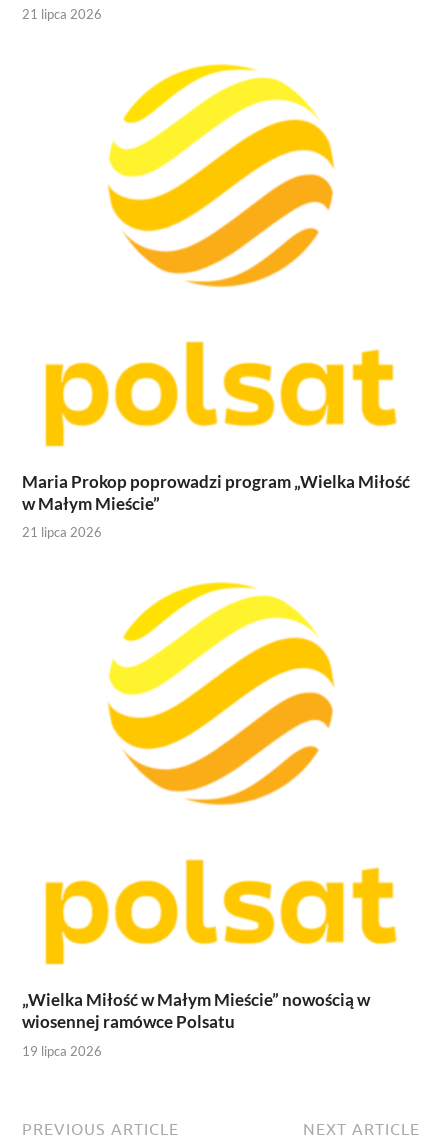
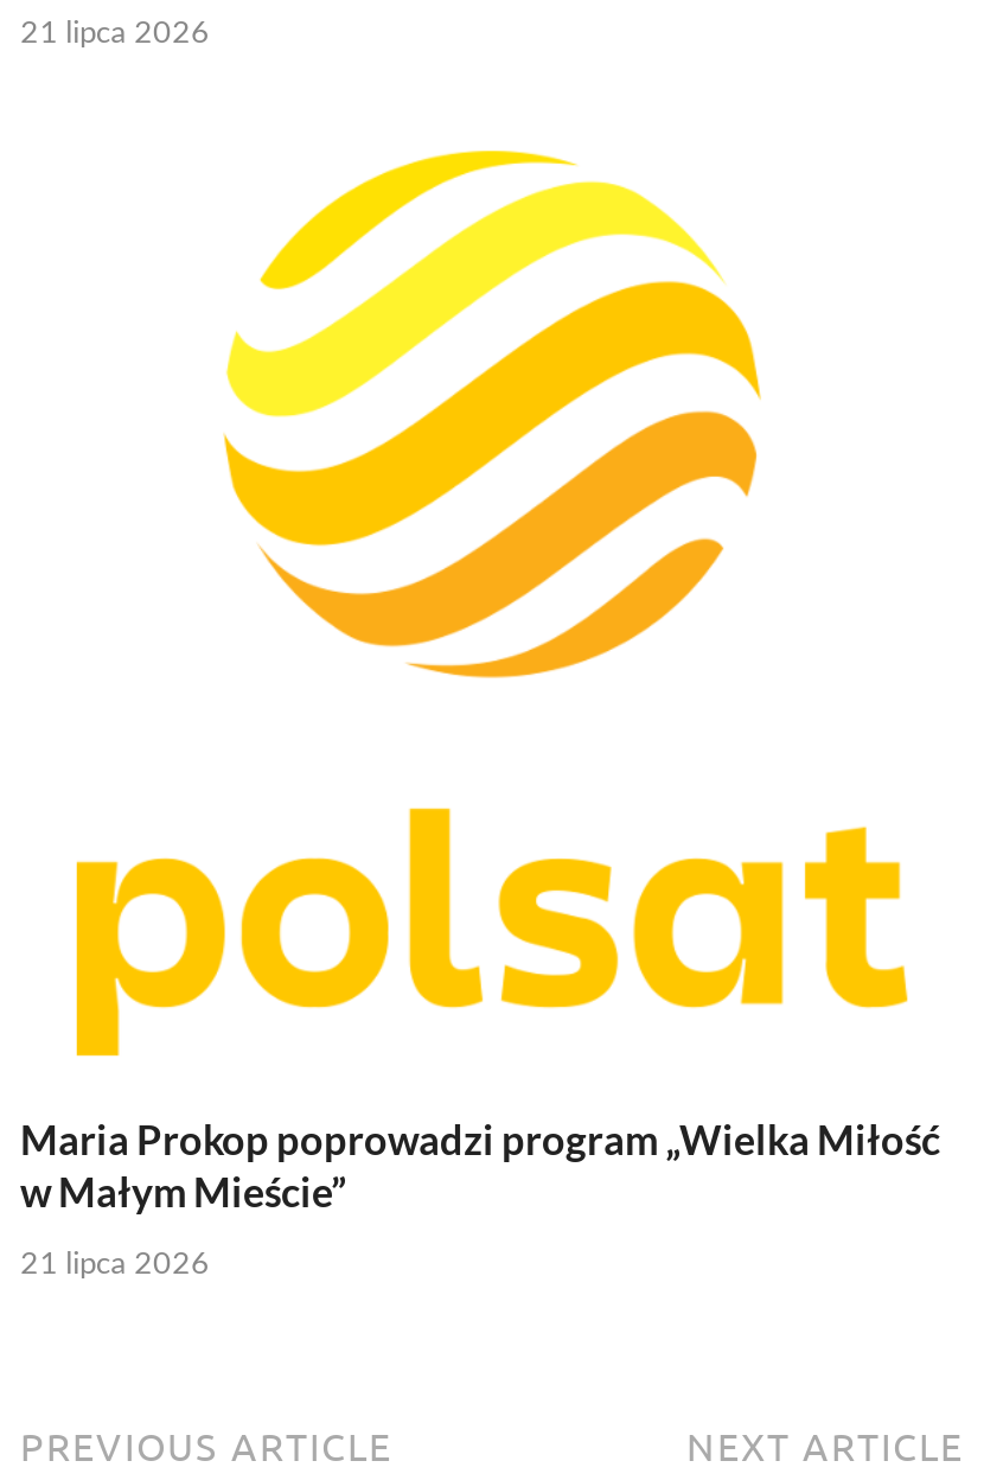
- „Wielka Miłość w Małym Mieście” nowością w
- wiosennej ramówce Polsatu
- 19 lipca 2026
